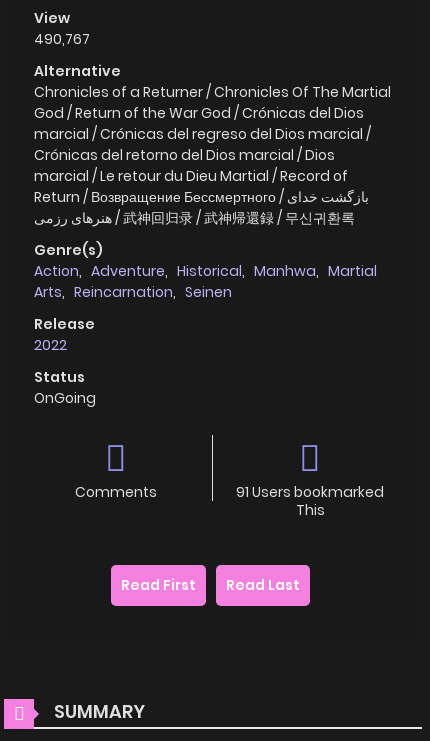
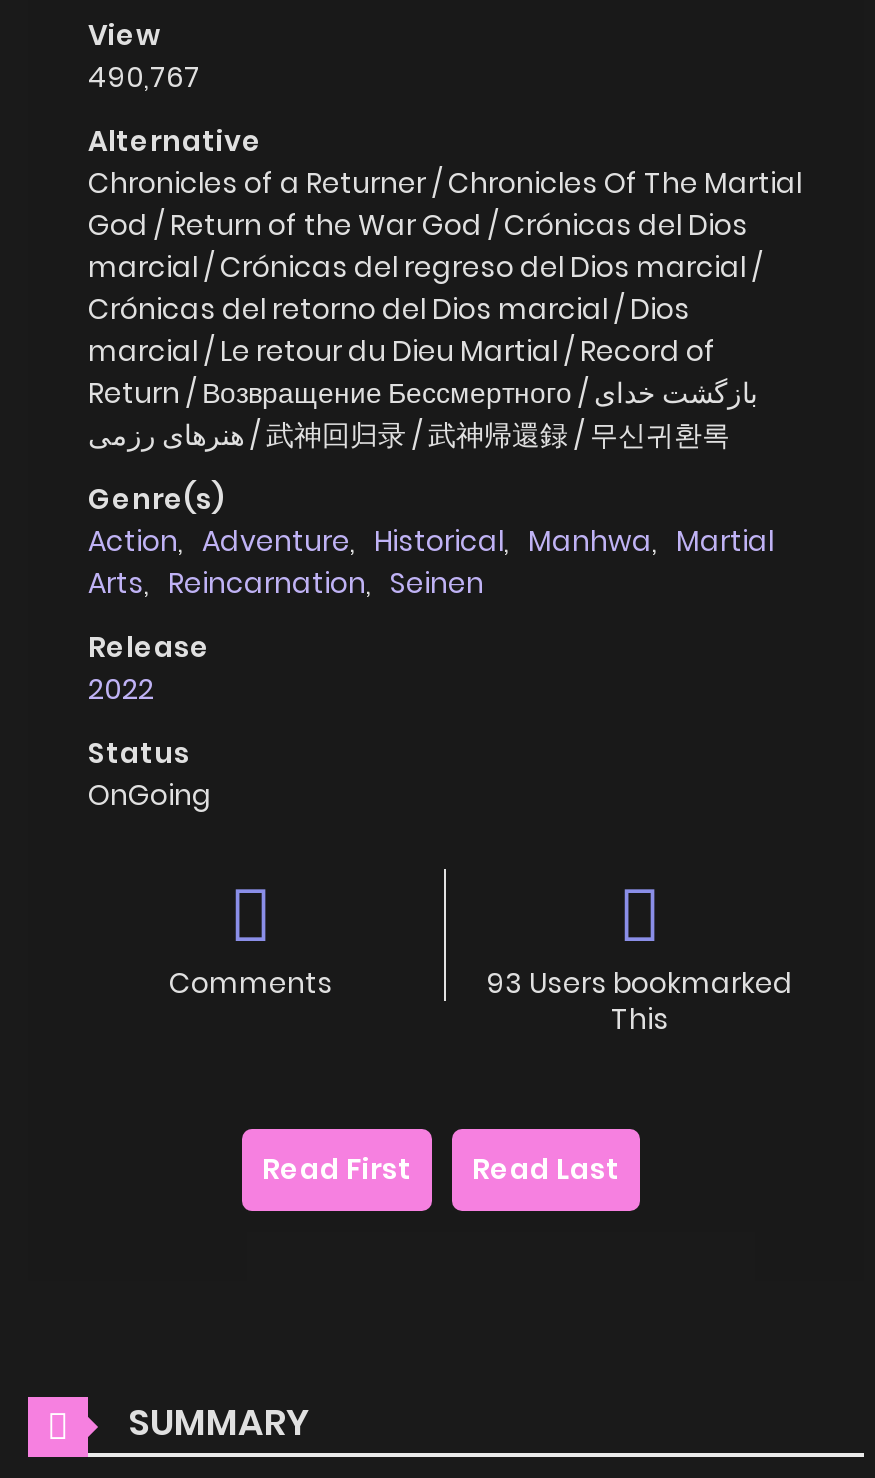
- 91 Users bookmarked
+ 93 Users bookmarked
